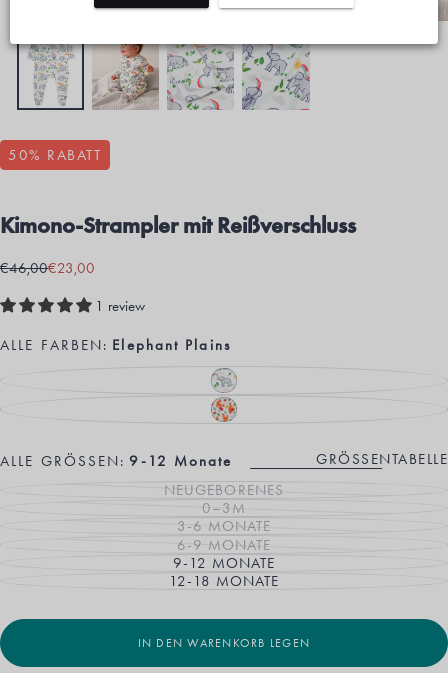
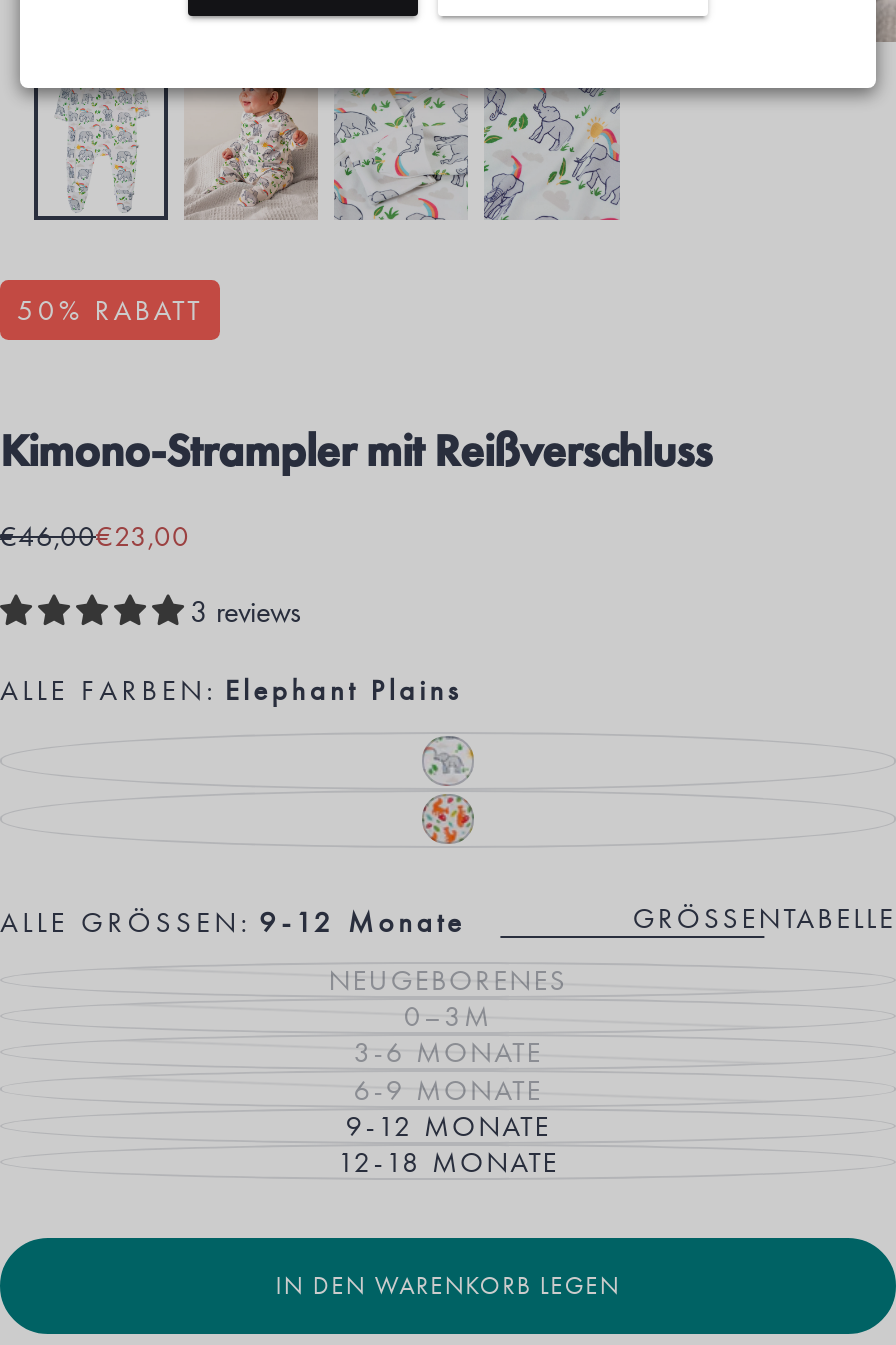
- 1 review
+ 3 reviews
